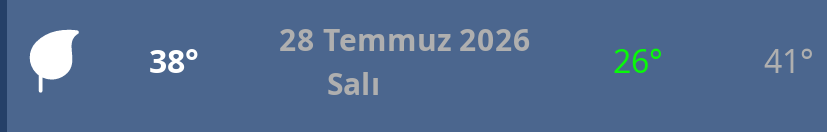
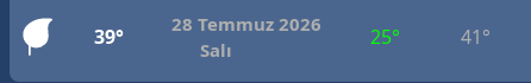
- 38° 28 Temmuz 2026
+ 39° 28 Temmuz 2026

- 26°
+ 25°
